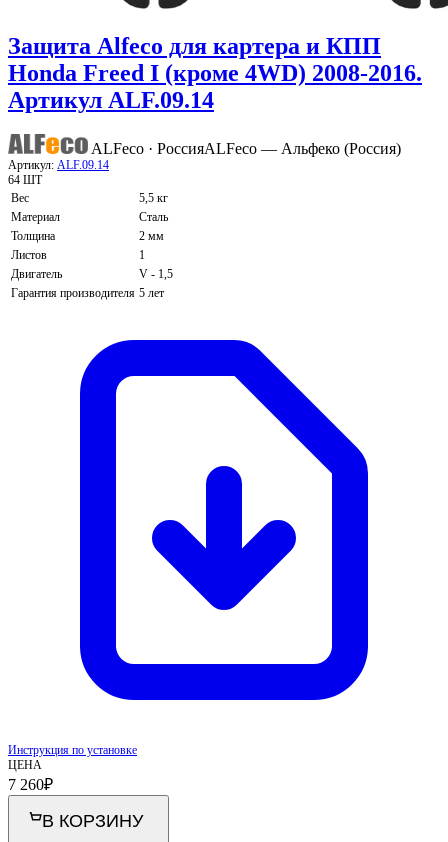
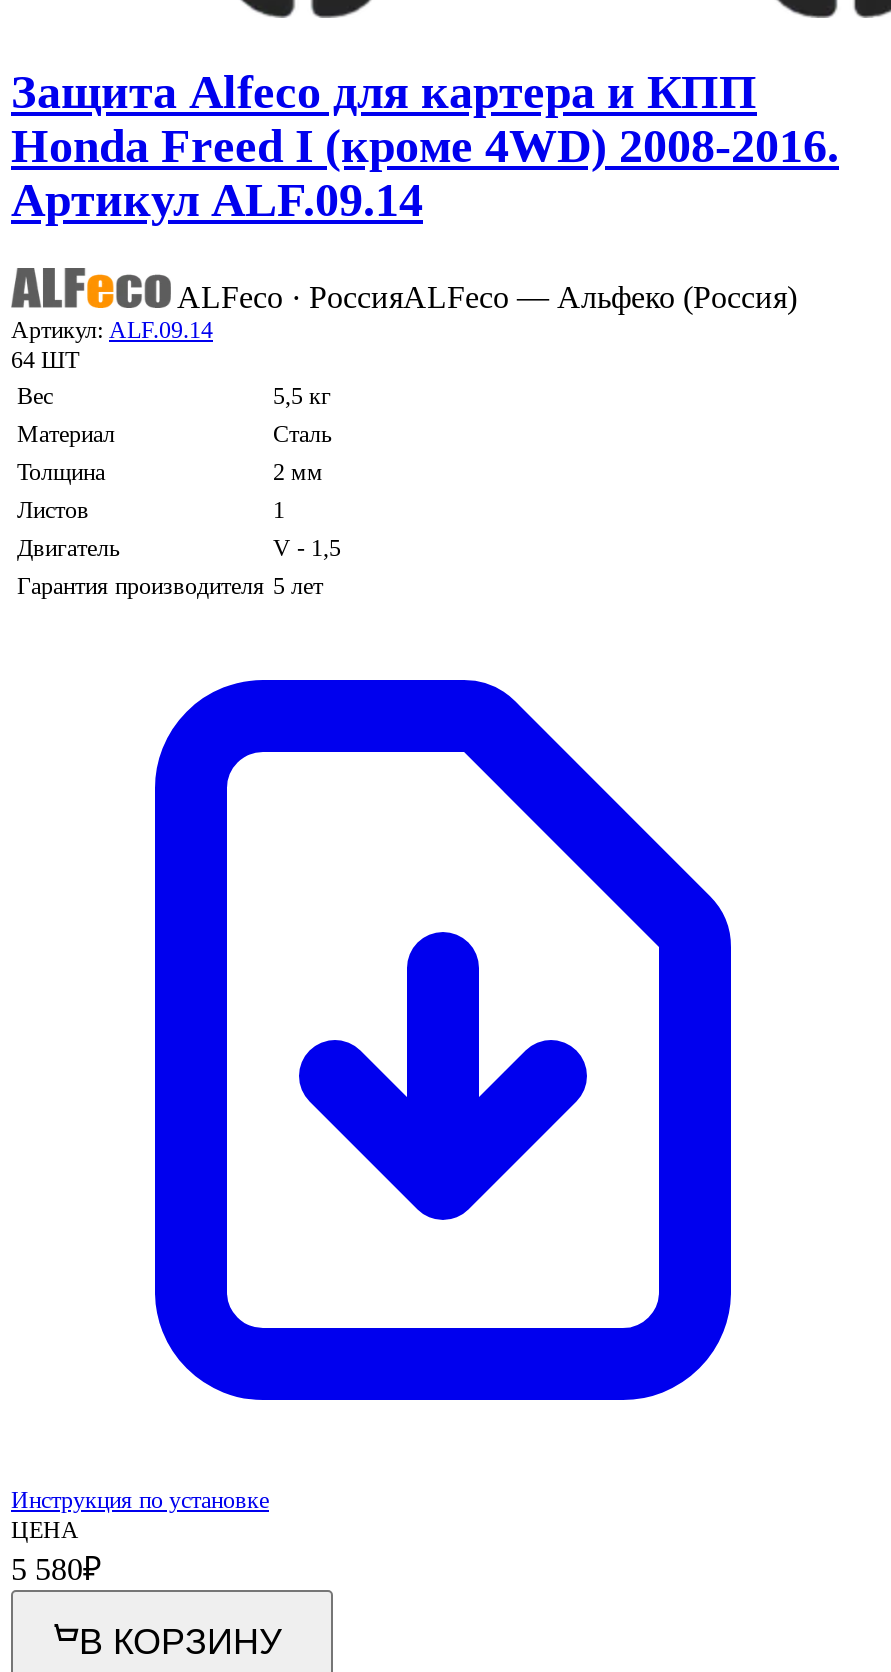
- 7 260₽
+ 5 580₽
